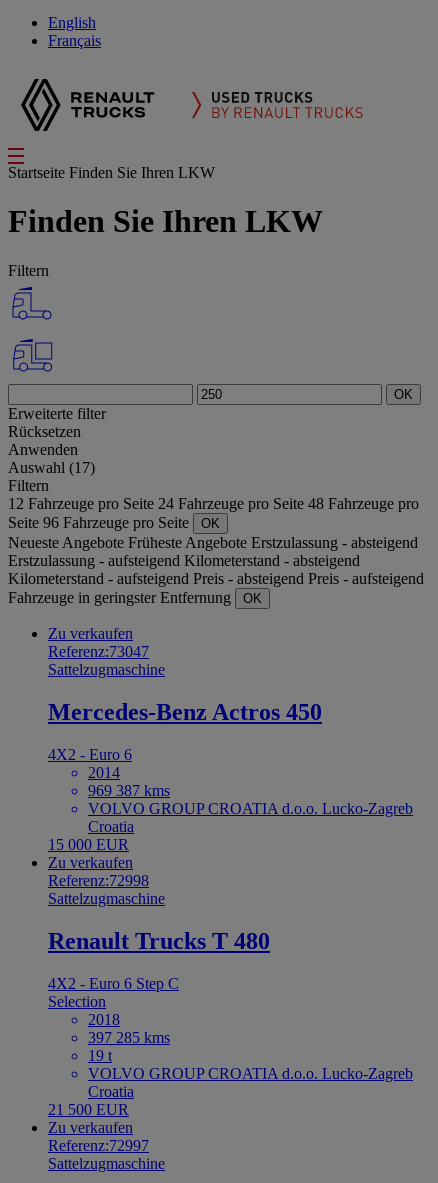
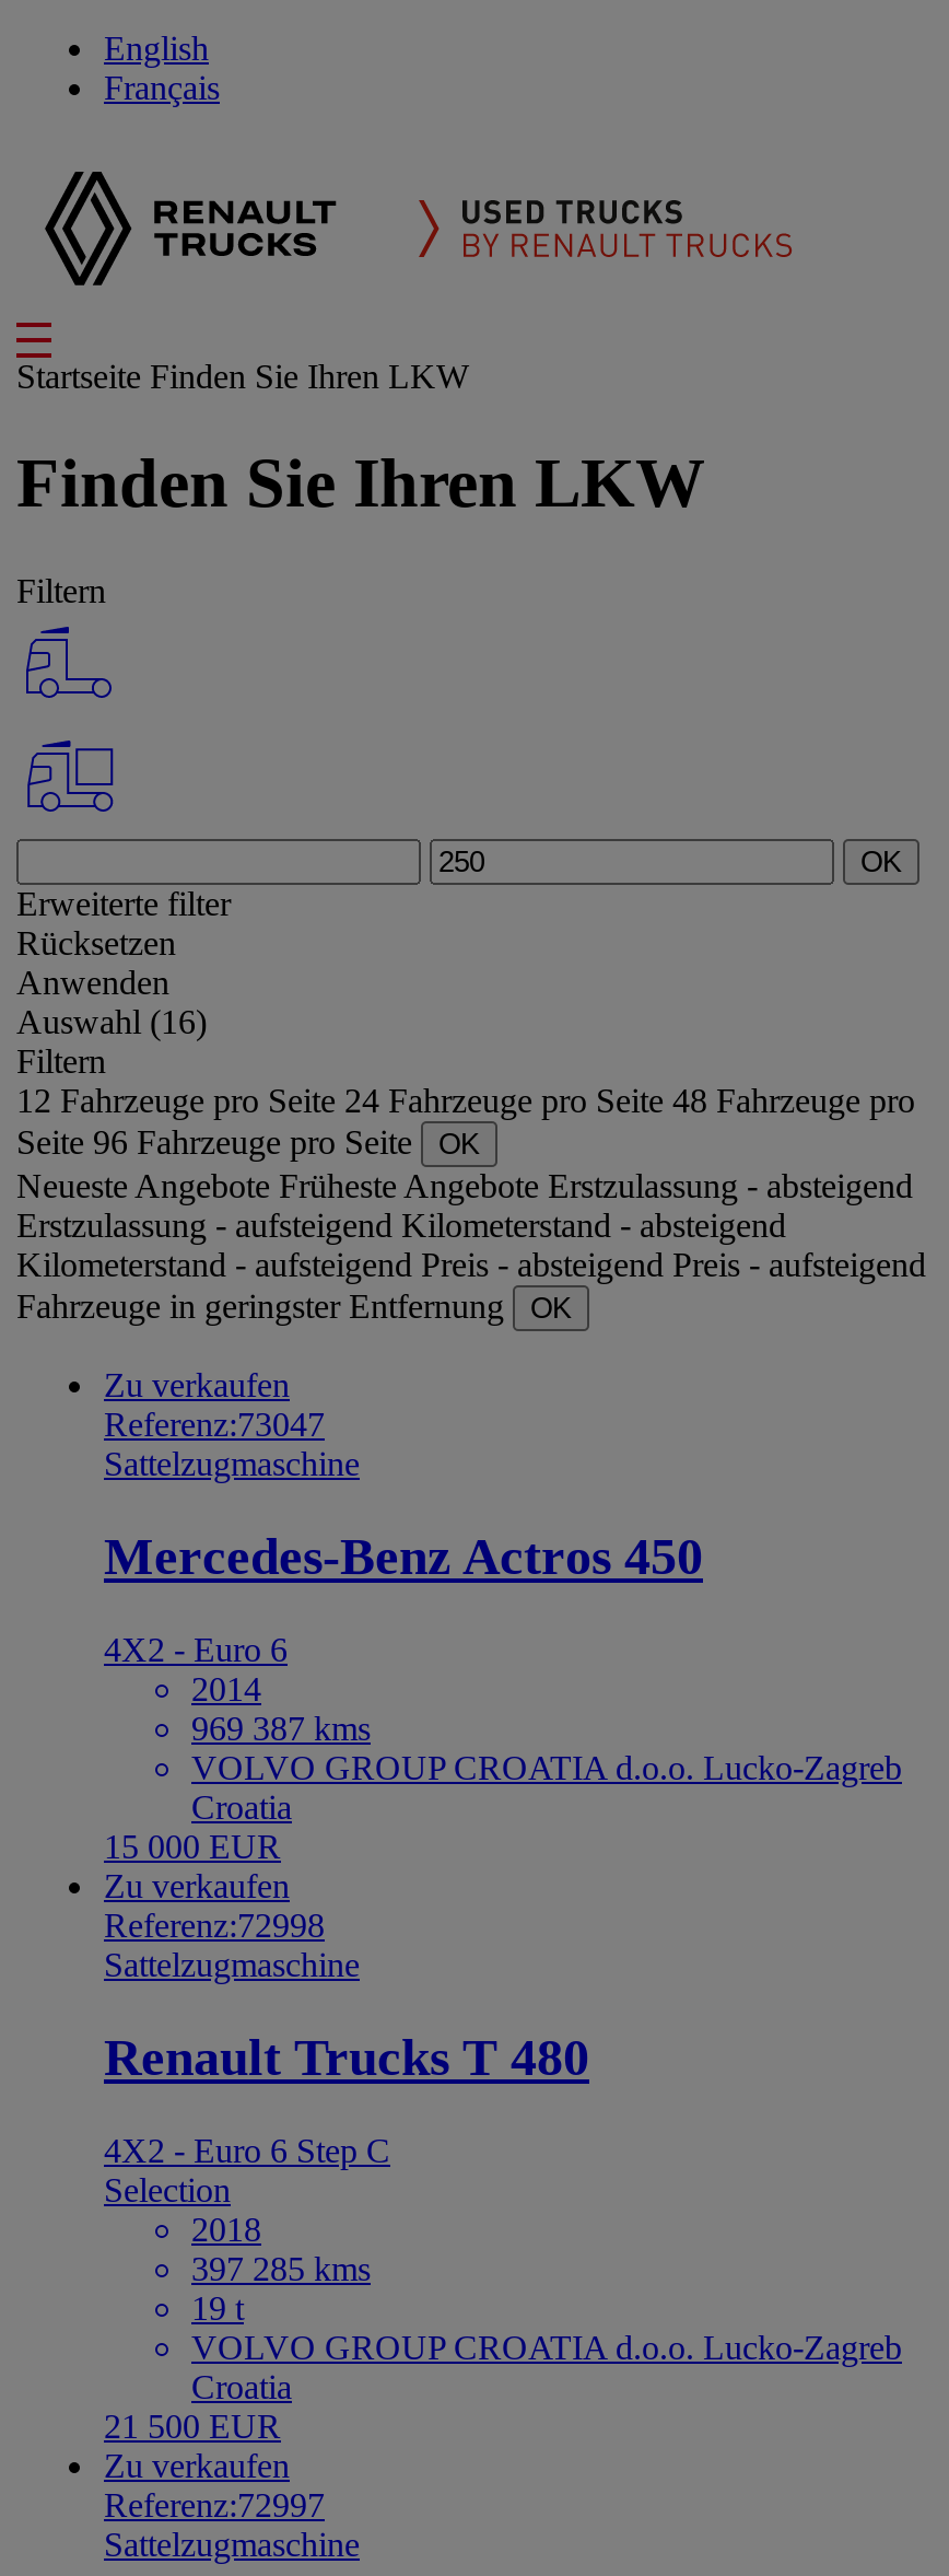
- Auswahl (17)
+ Auswahl (16)
